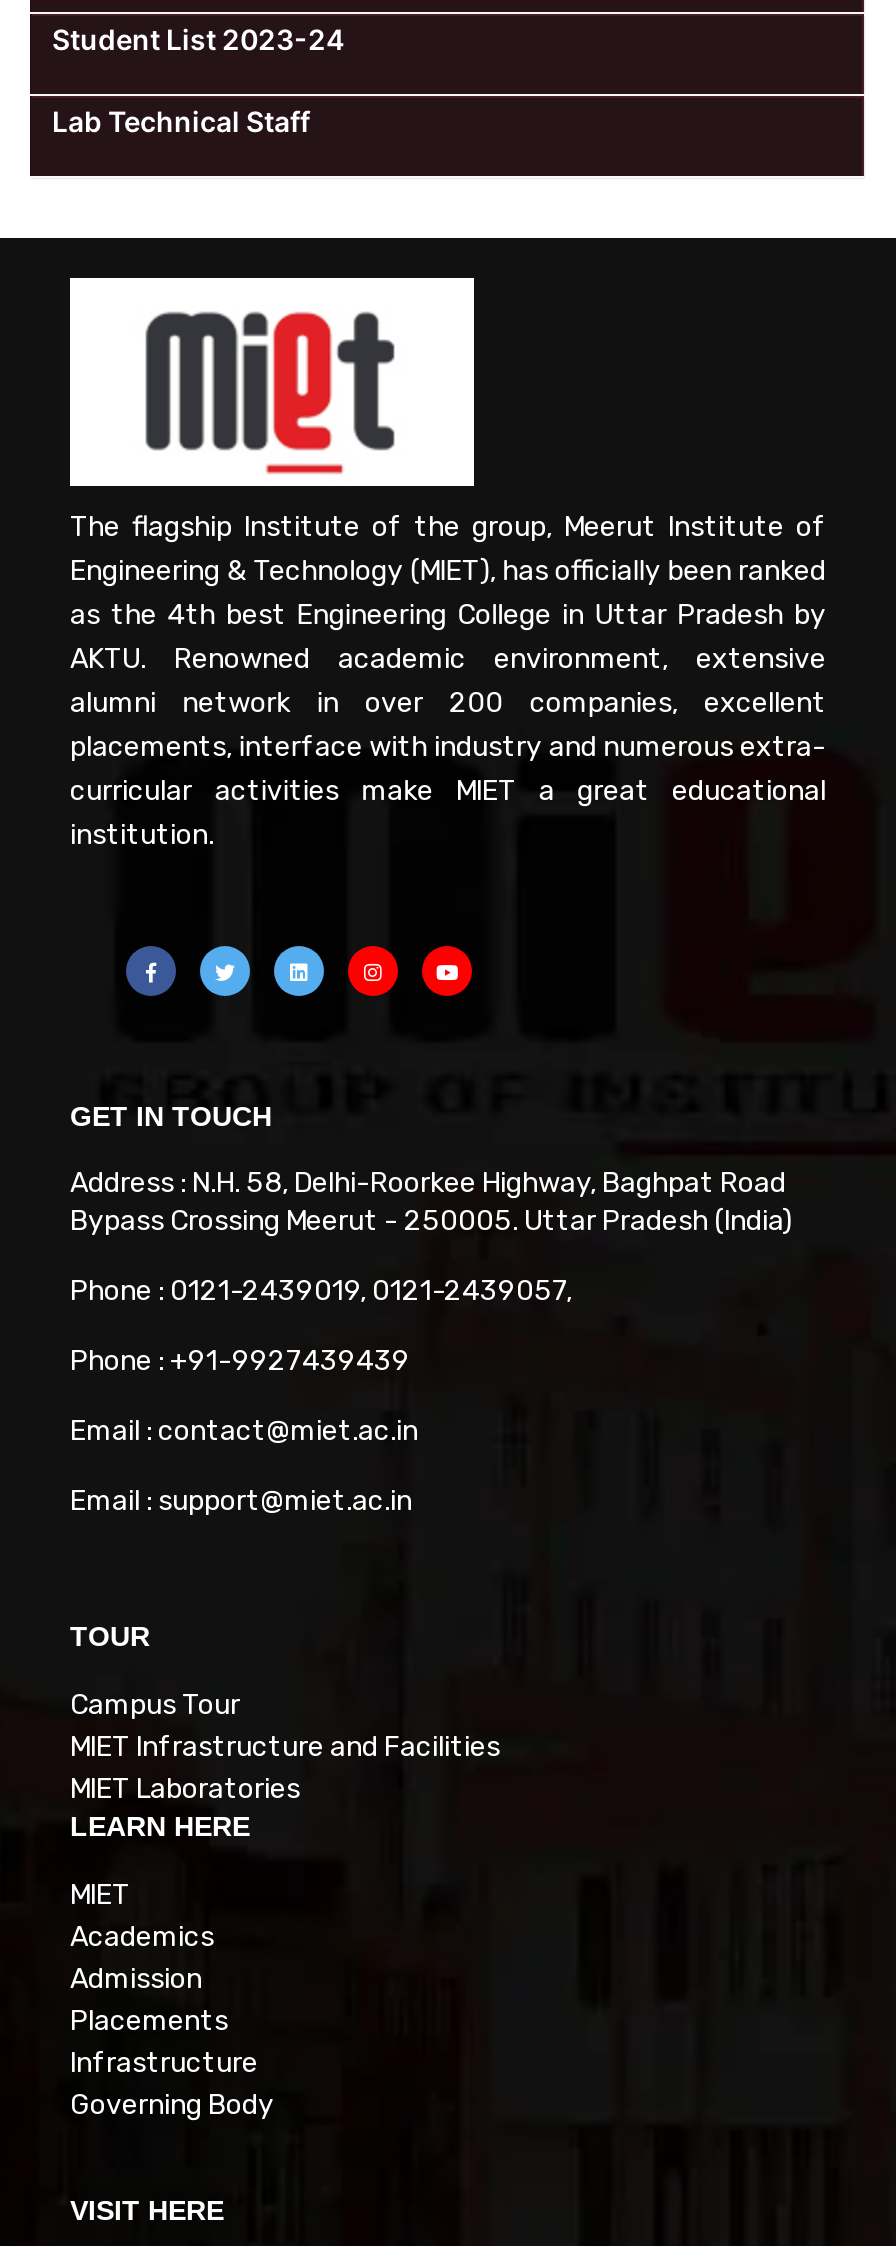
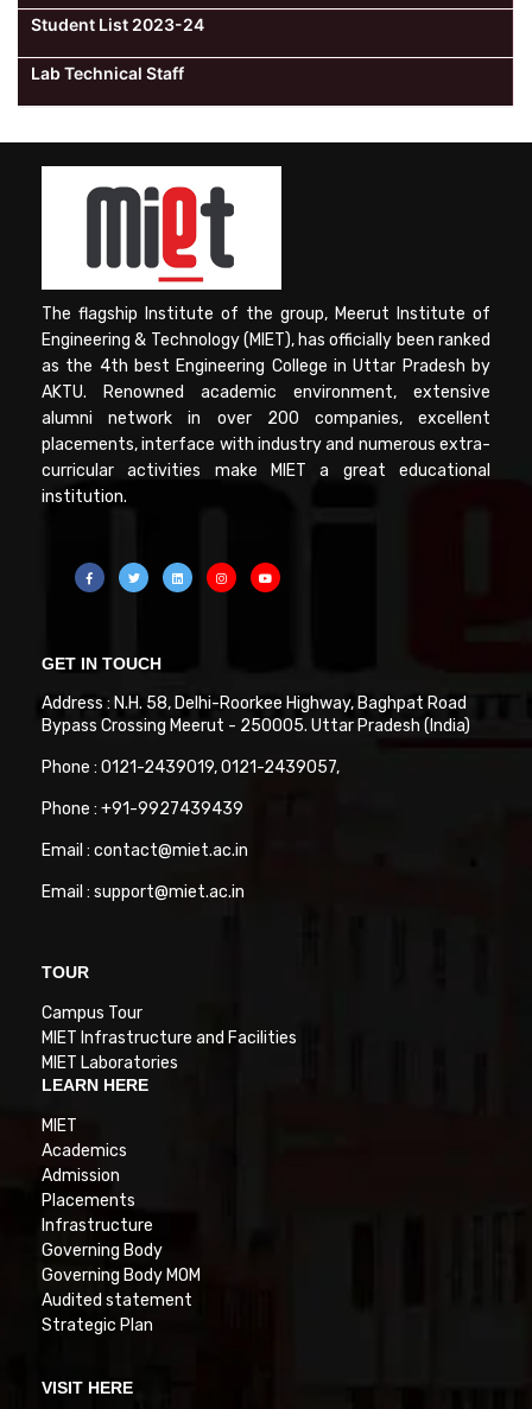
+ Governing Body MOM
+ Audited statement
+ Strategic Plan
